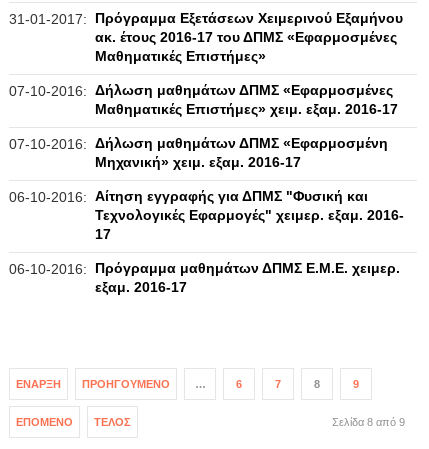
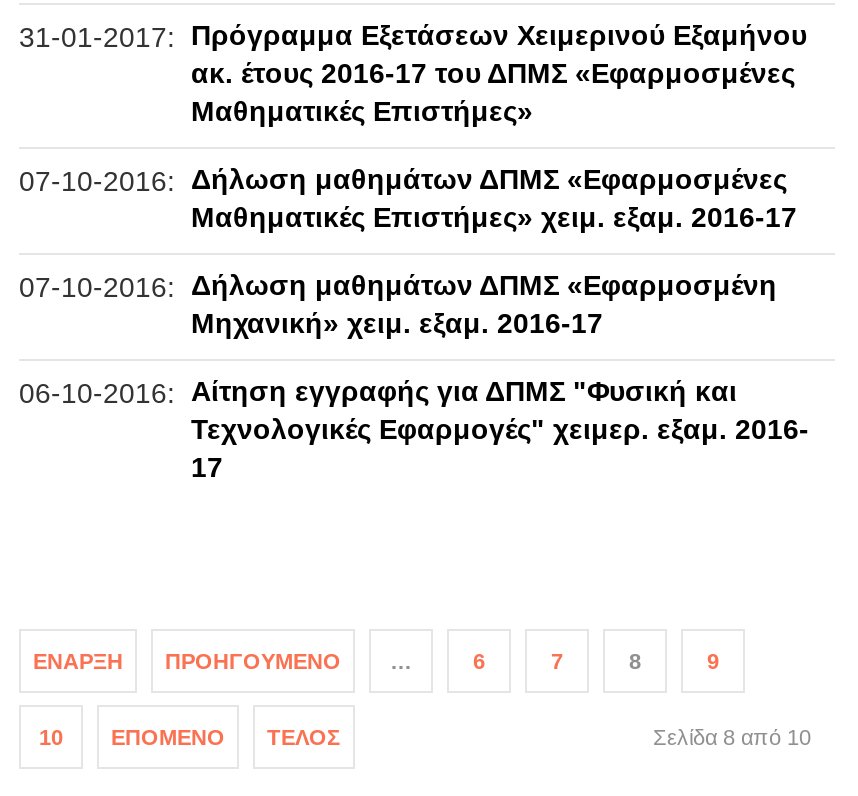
- 06-10-2016: Πρόγραμμα μαθημάτων ΔΠΜΣ Ε.Μ.Ε. χειμερ.
- εξαμ. 2016-17

- Σελίδα 8 από 9
+ Σελίδα 8 από 10

+ 10
